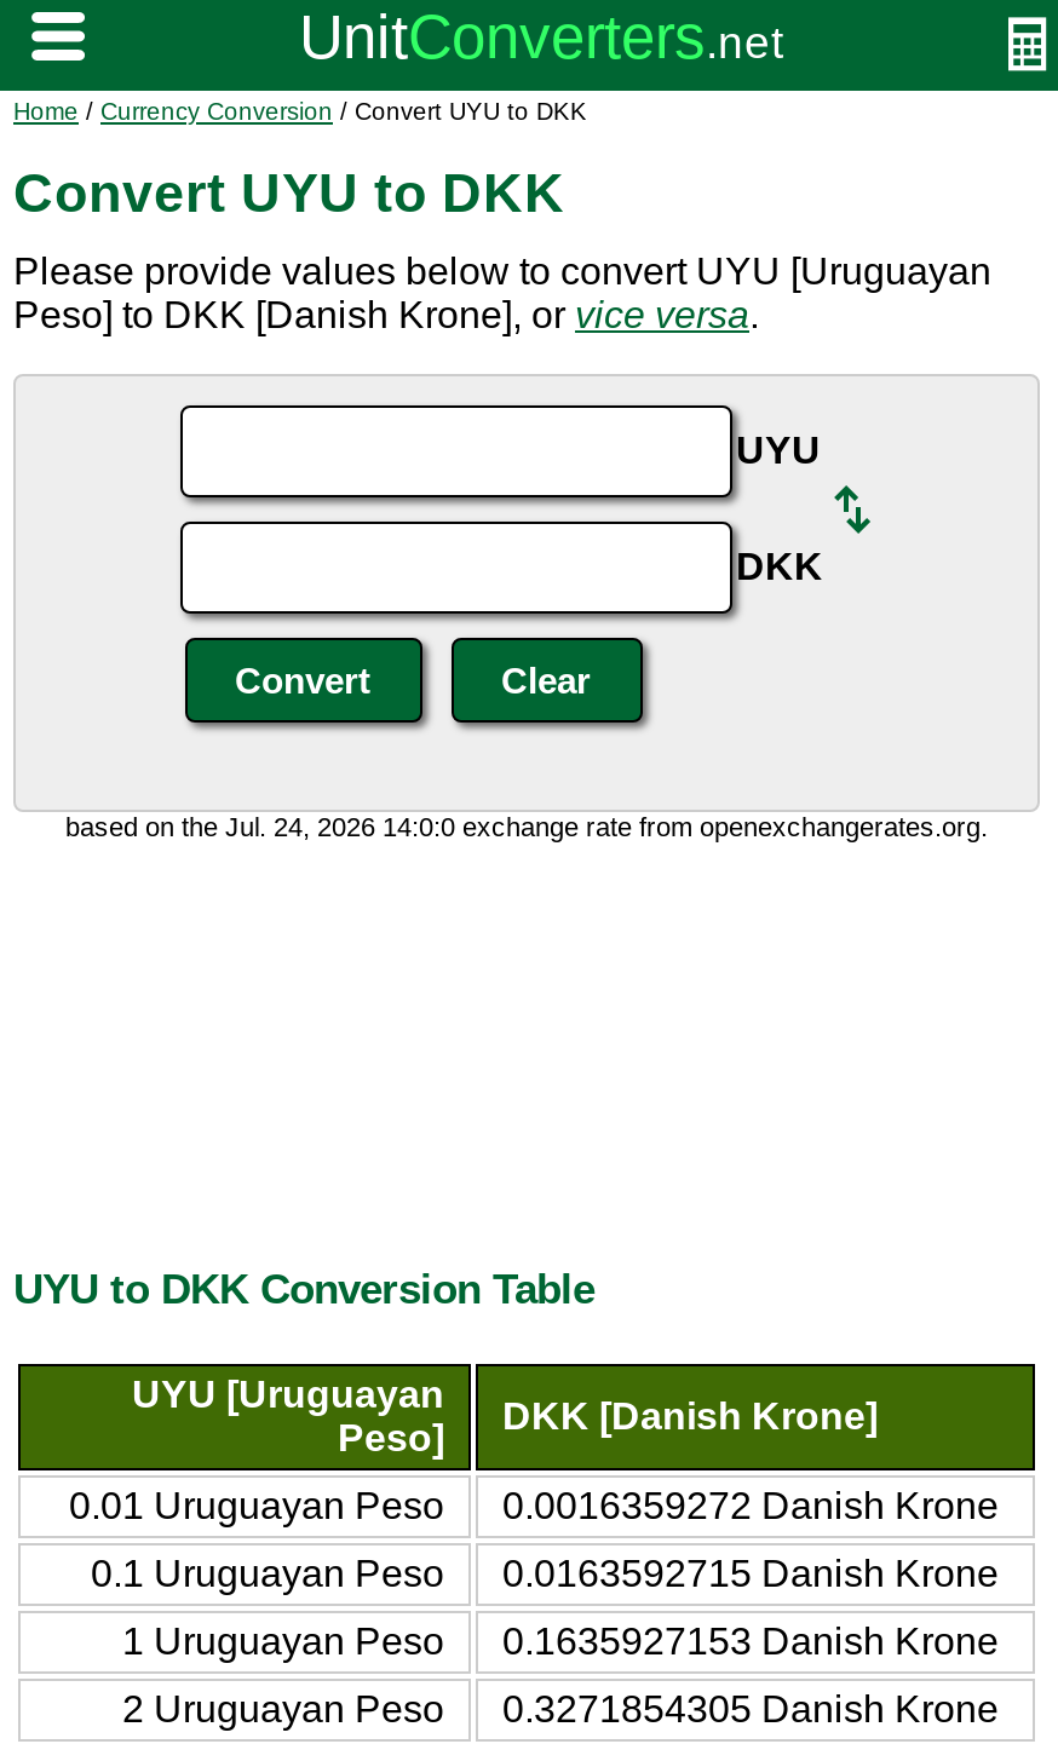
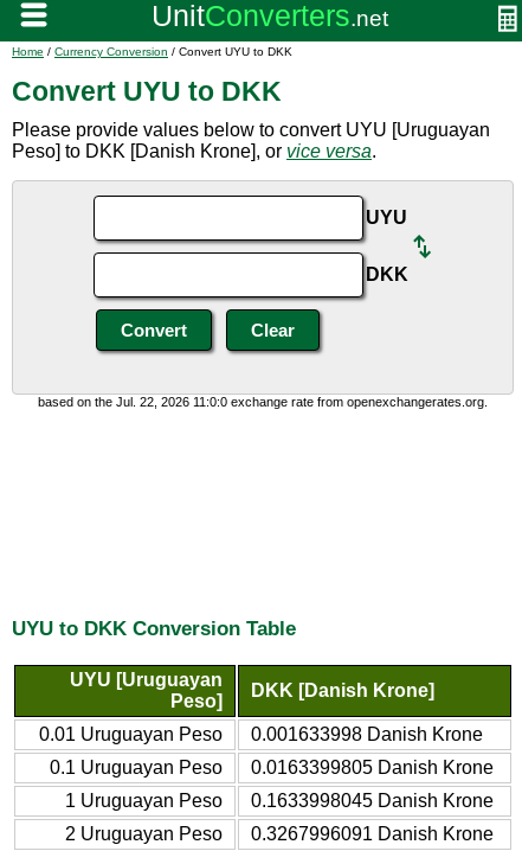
- based on the Jul. 24, 2026 14:0:0 exchange rate from openexchangerates.org.
+ based on the Jul. 22, 2026 11:0:0 exchange rate from openexchangerates.org.

- 0.01 Uruguayan Peso 0.0016359272 Danish Krone
+ 0.01 Uruguayan Peso 0.001633998 Danish Krone

- 0.1 Uruguayan Peso 0.0163592715 Danish Krone
+ 0.1 Uruguayan Peso 0.0163399805 Danish Krone

- 1 Uruguayan Peso 0.1635927153 Danish Krone
+ 1 Uruguayan Peso 0.1633998045 Danish Krone

- 2 Uruguayan Peso 0.3271854305 Danish Krone
+ 2 Uruguayan Peso 0.3267996091 Danish Krone
